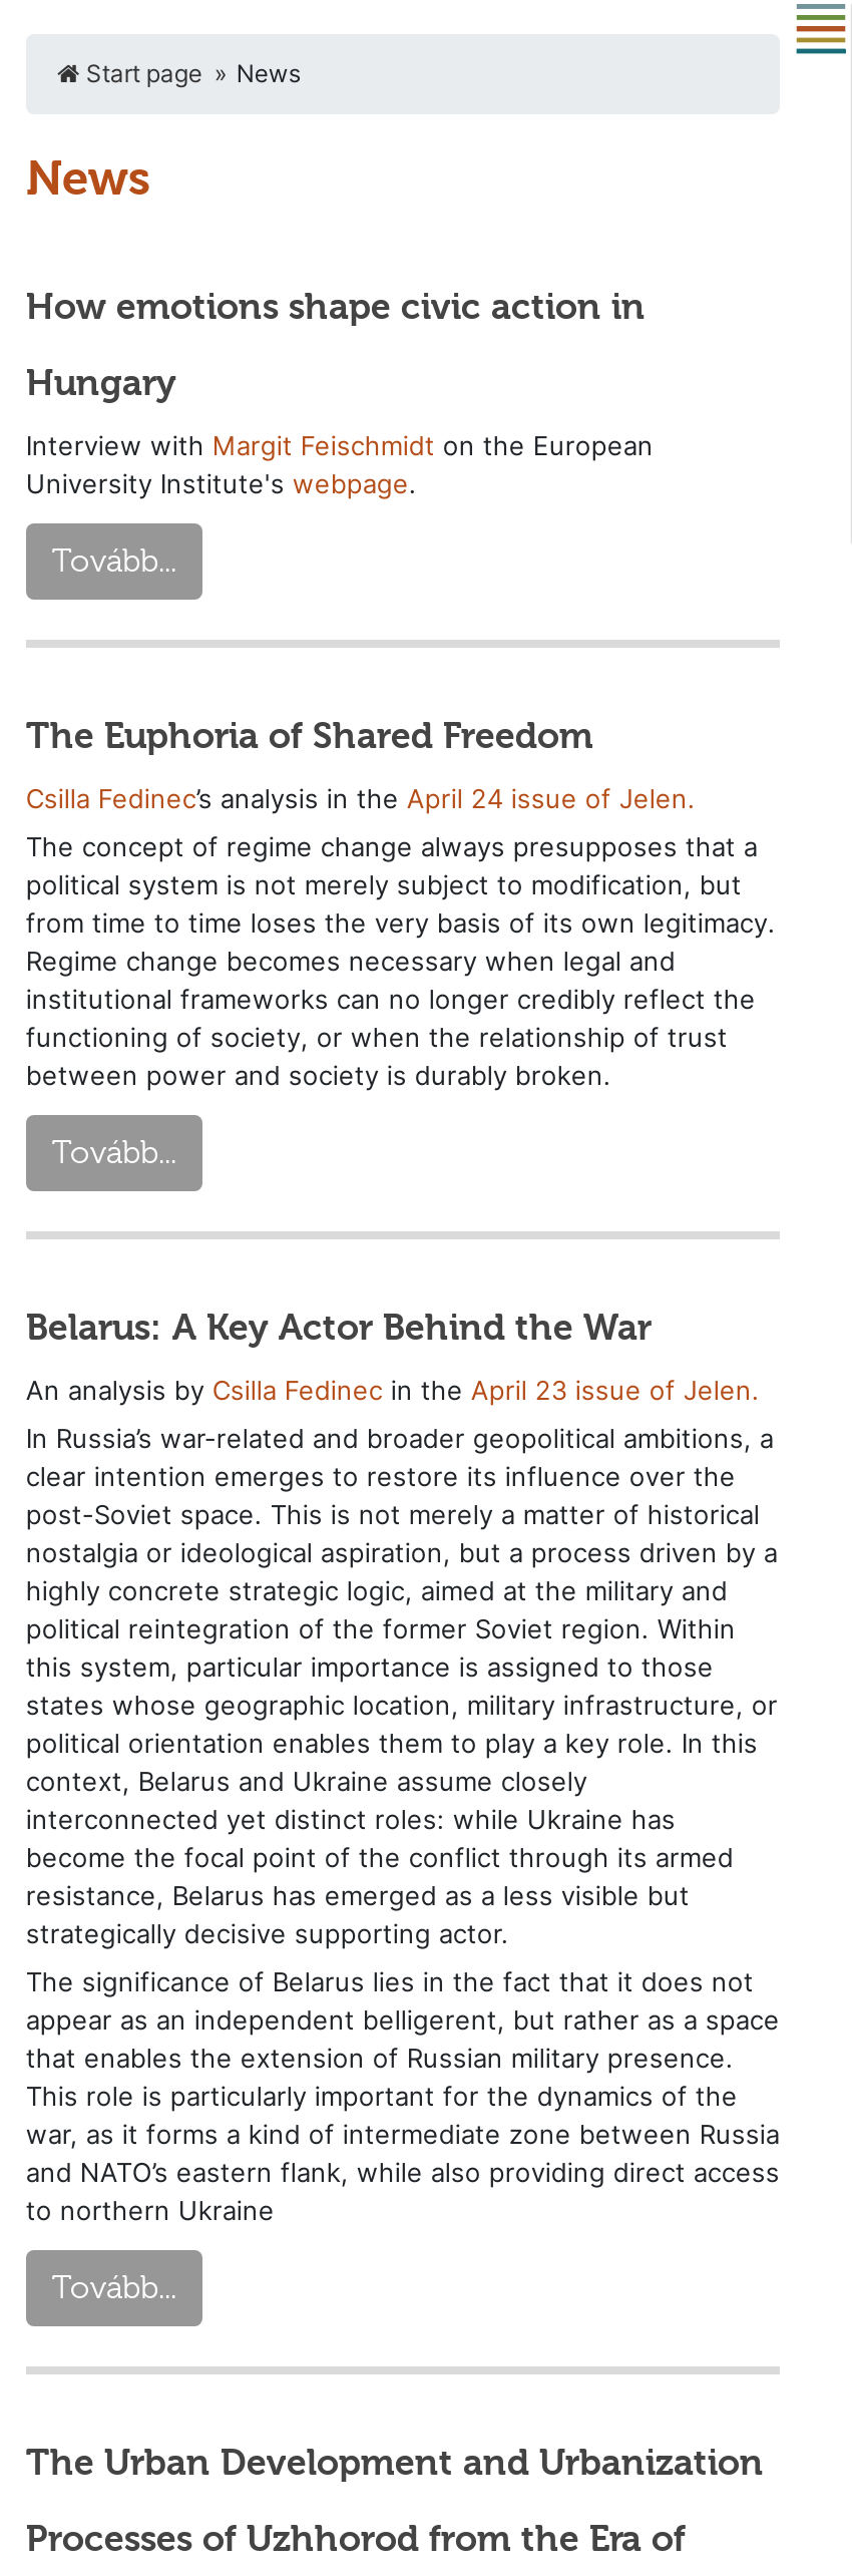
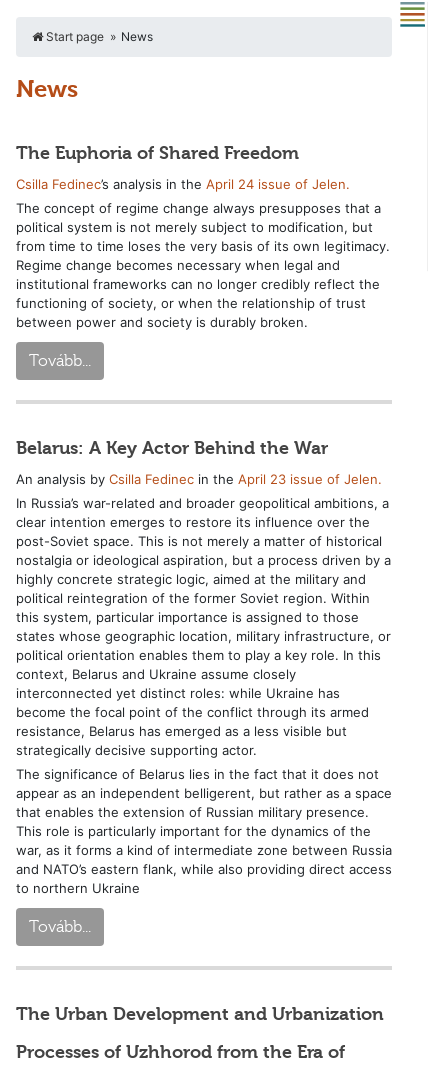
- How emotions shape civic action in
- Hungary
- Interview with Margit Feischmidt on the European
- University Institute's webpage.
- Tovább...
